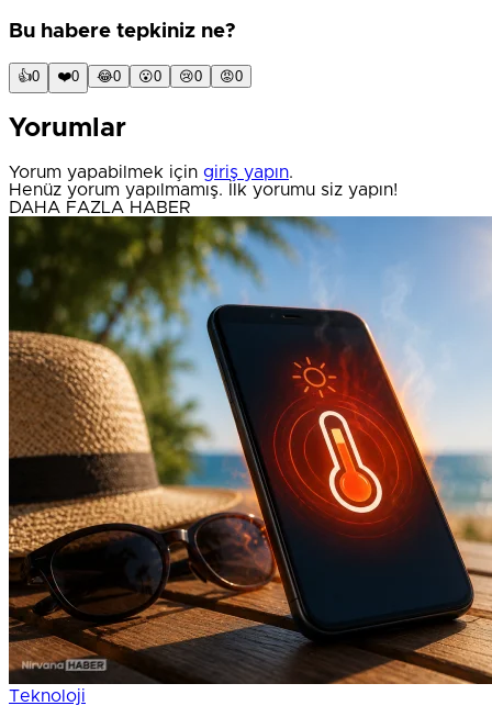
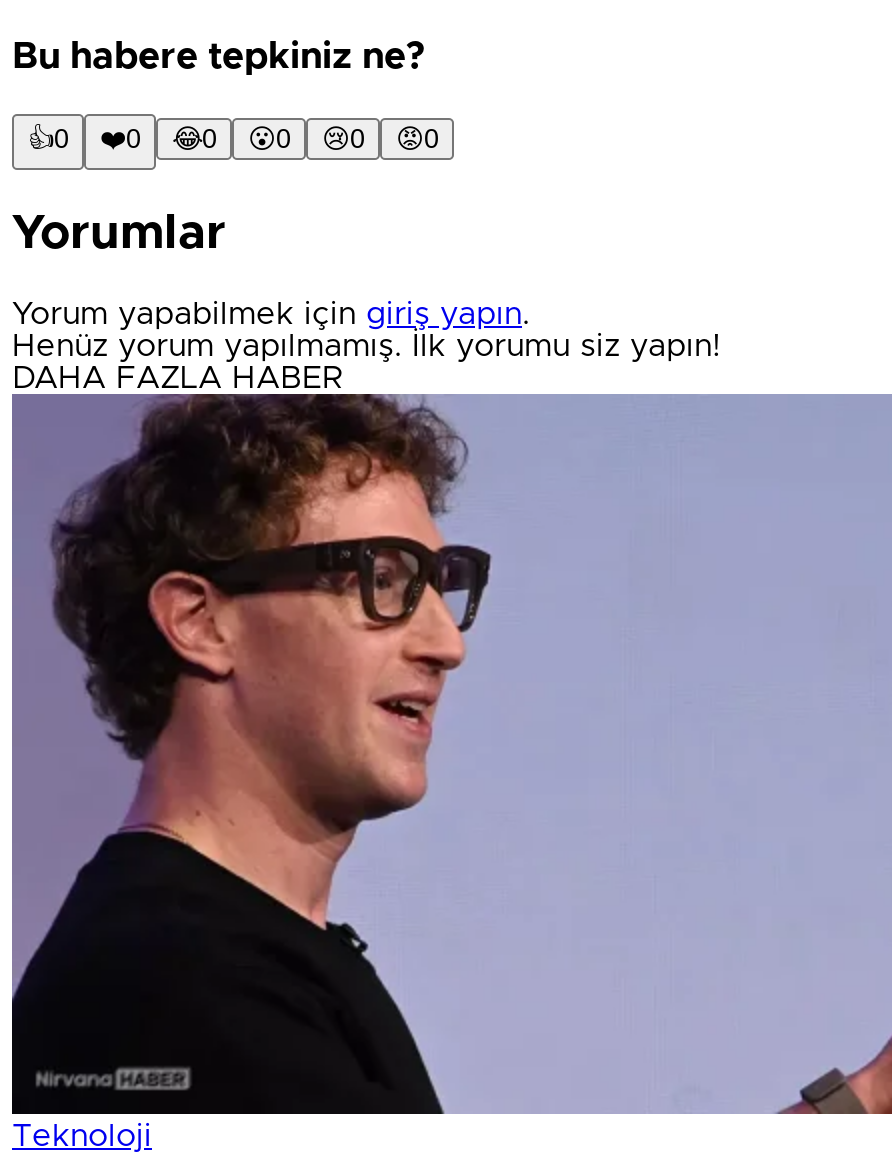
- [image]
+ [image]
